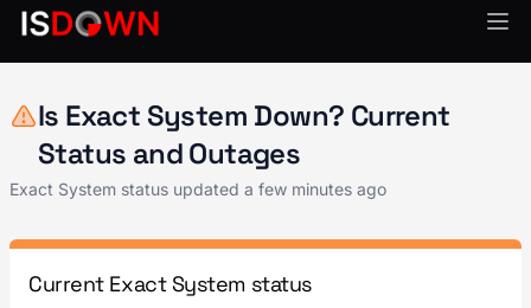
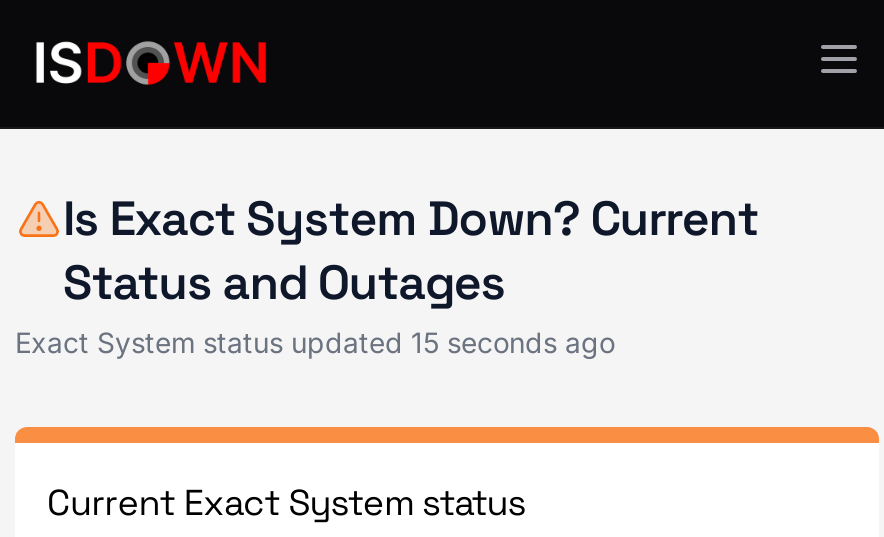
- Exact System status updated a few minutes ago
+ Exact System status updated 15 seconds ago
